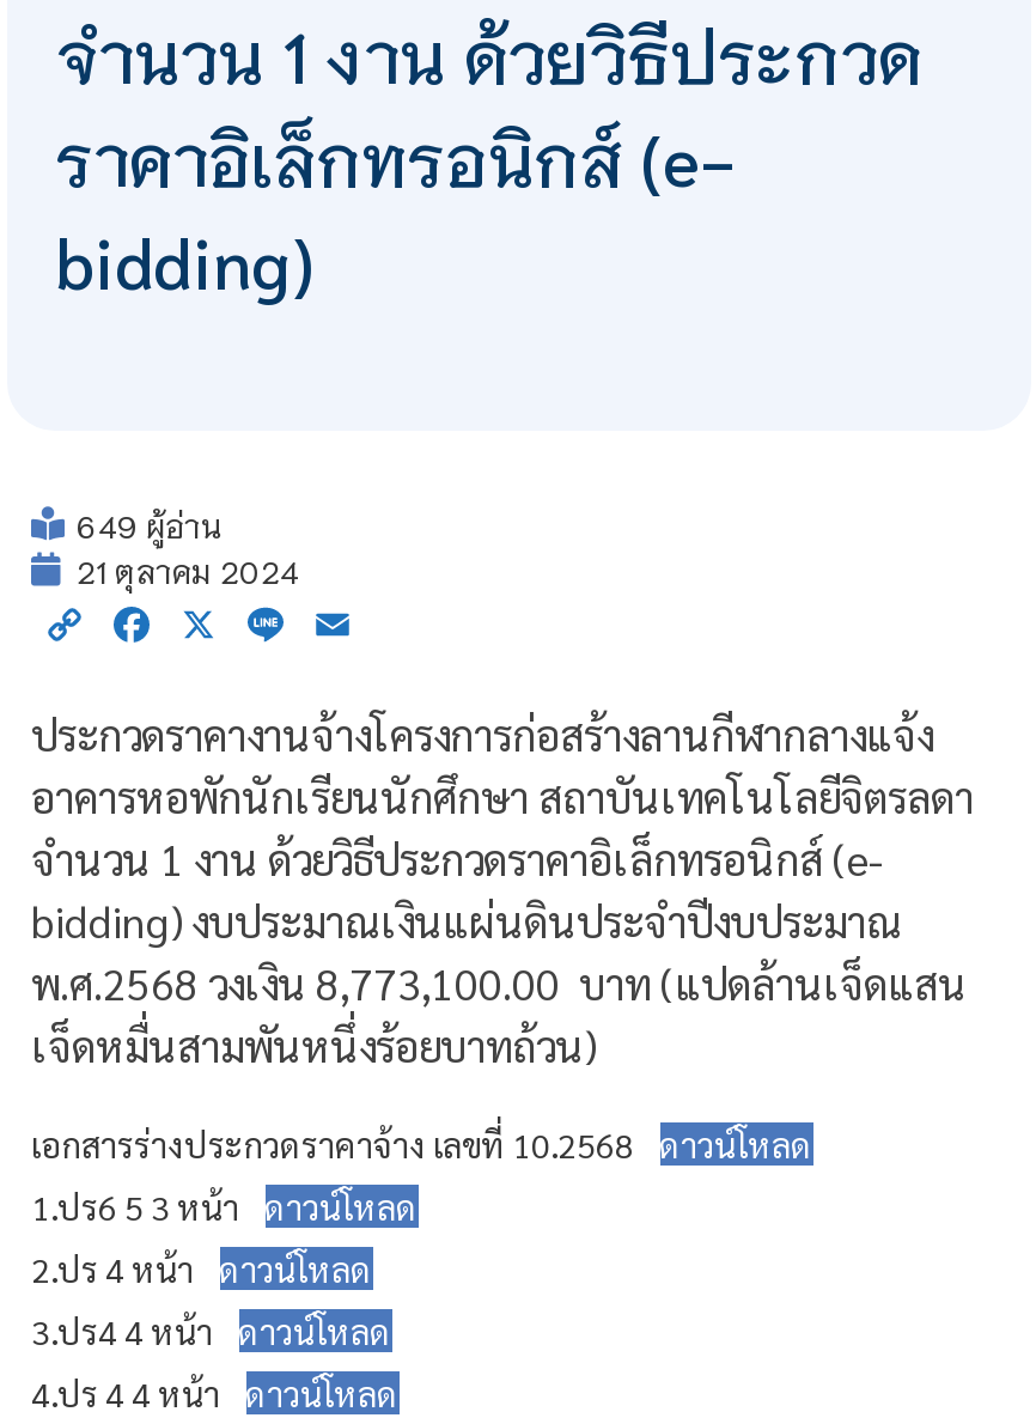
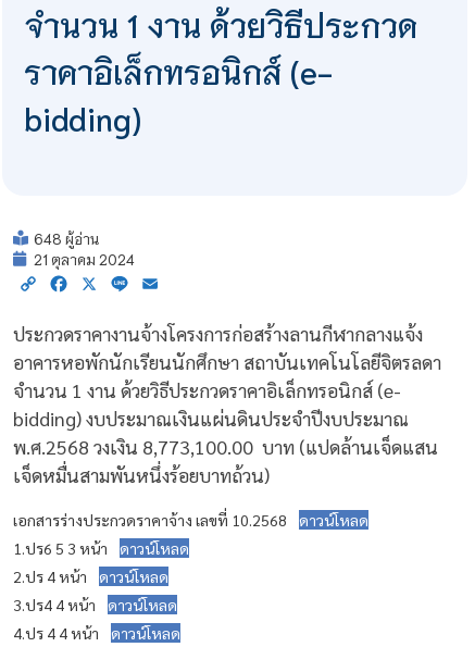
- 649 ผู้อ่าน
+ 648 ผู้อ่าน
